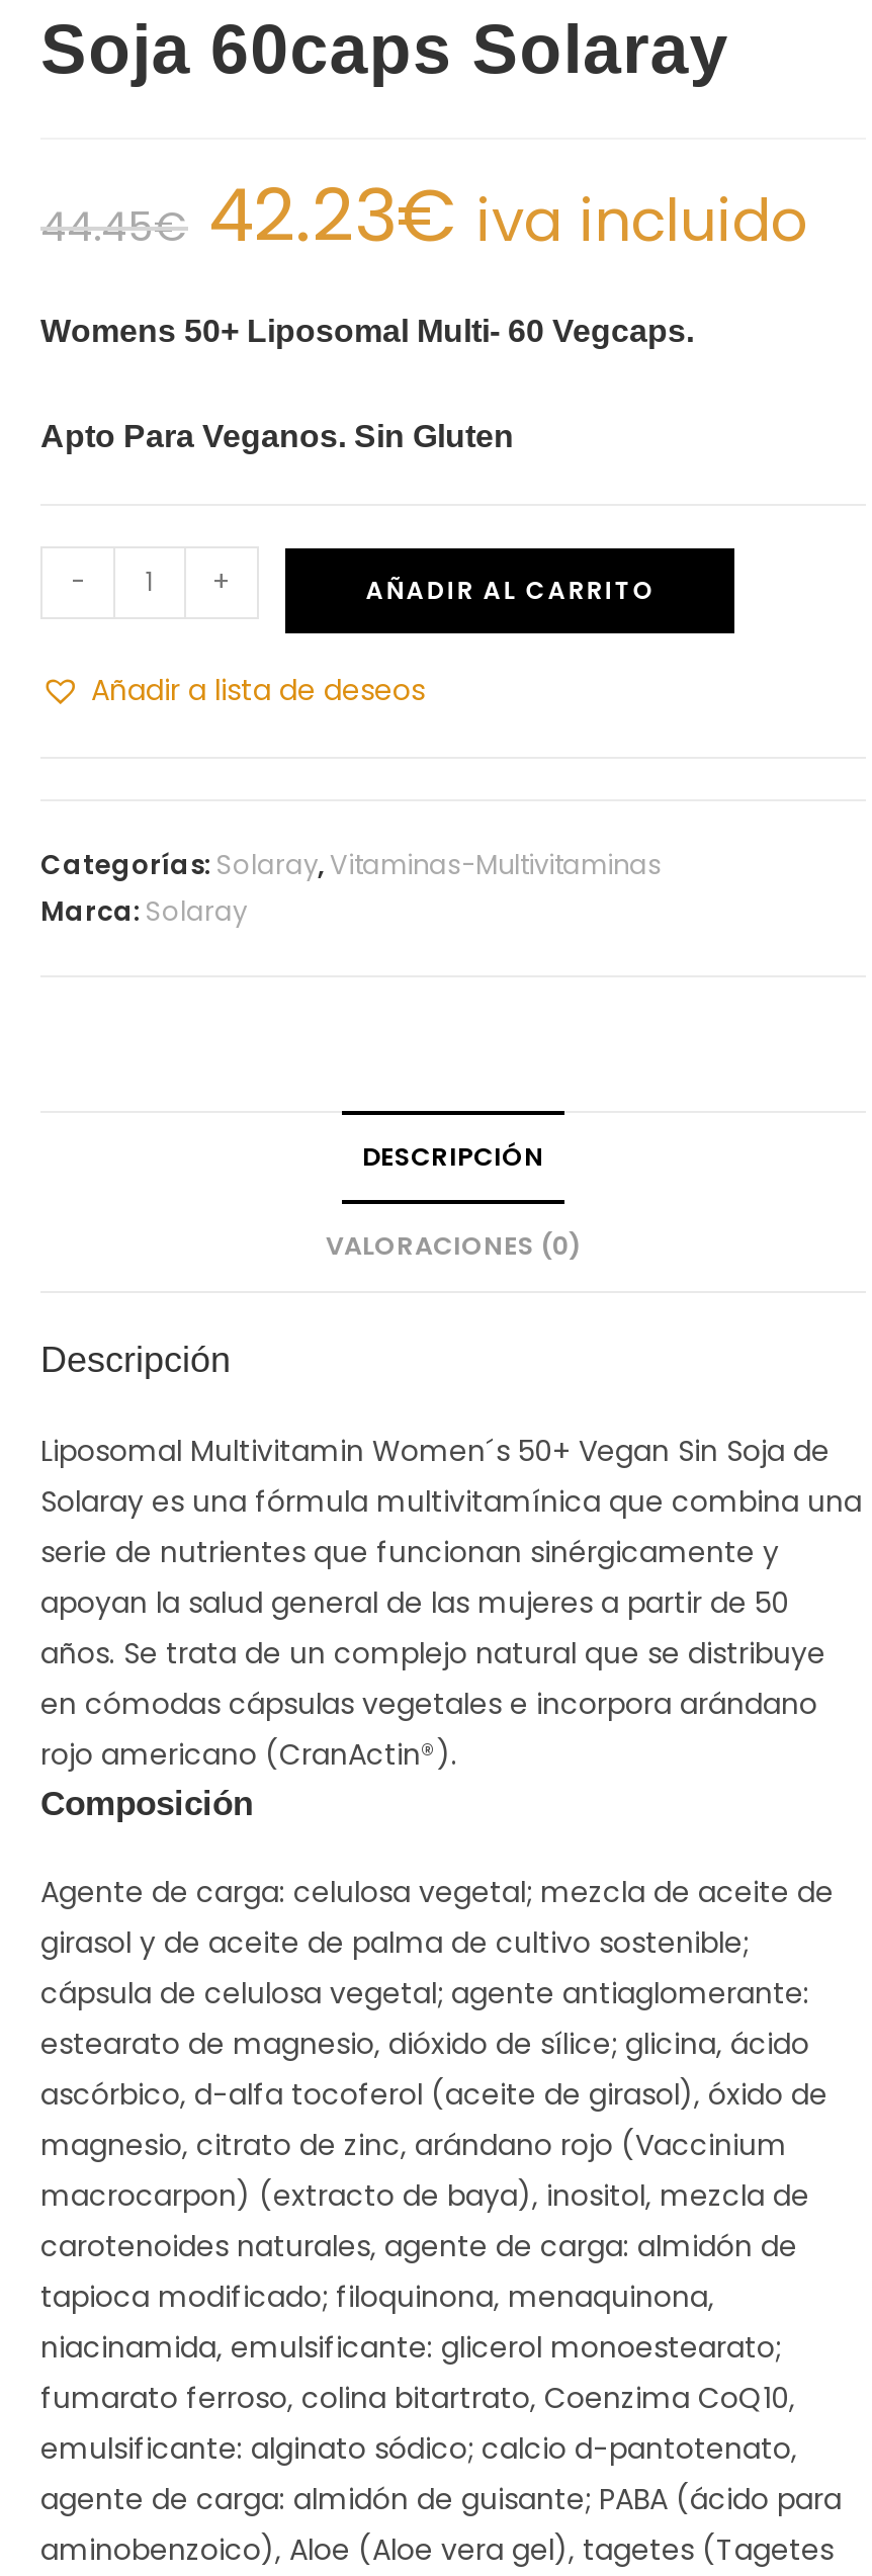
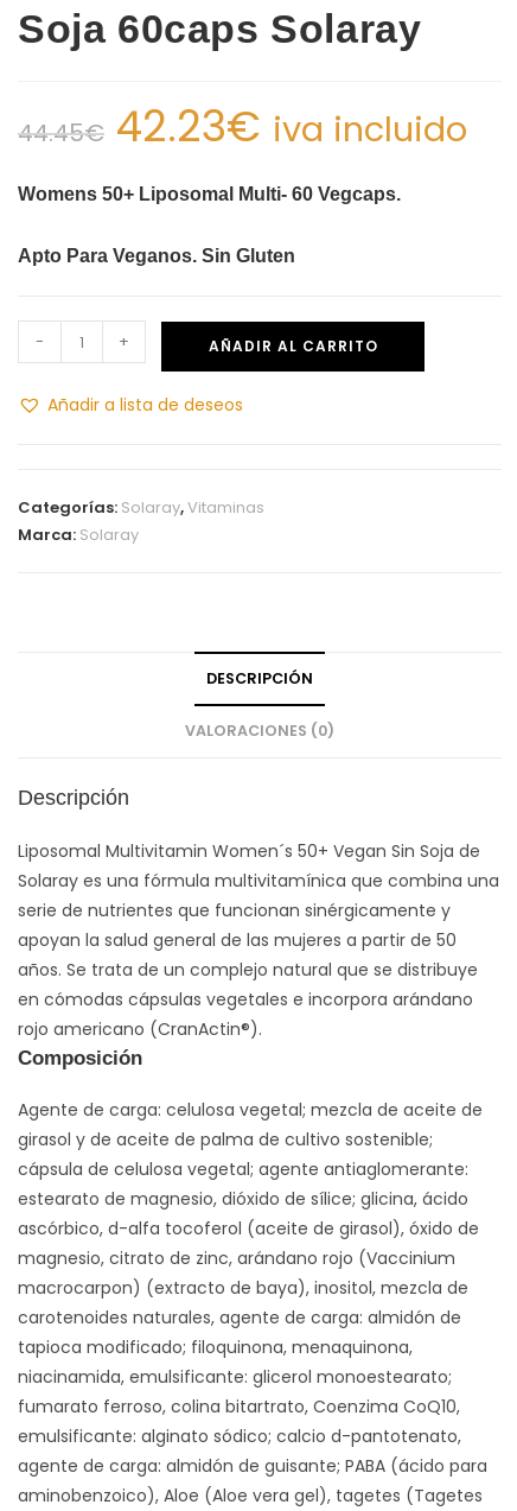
- Categorías: Solaray, Vitaminas-Multivitaminas
+ Categorías: Solaray, Vitaminas
